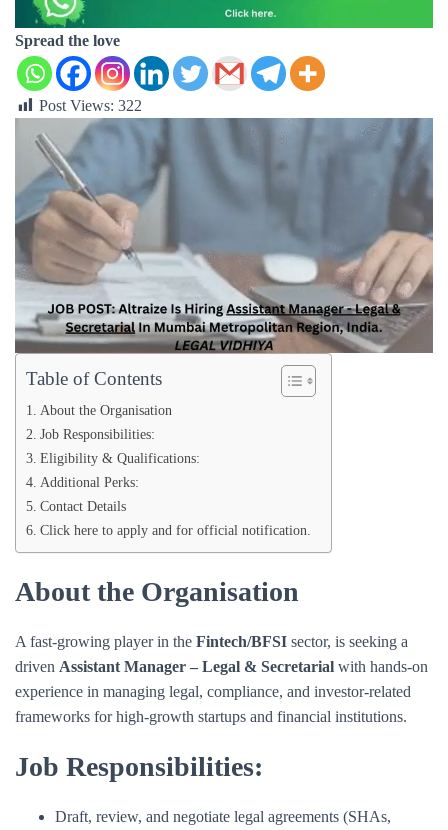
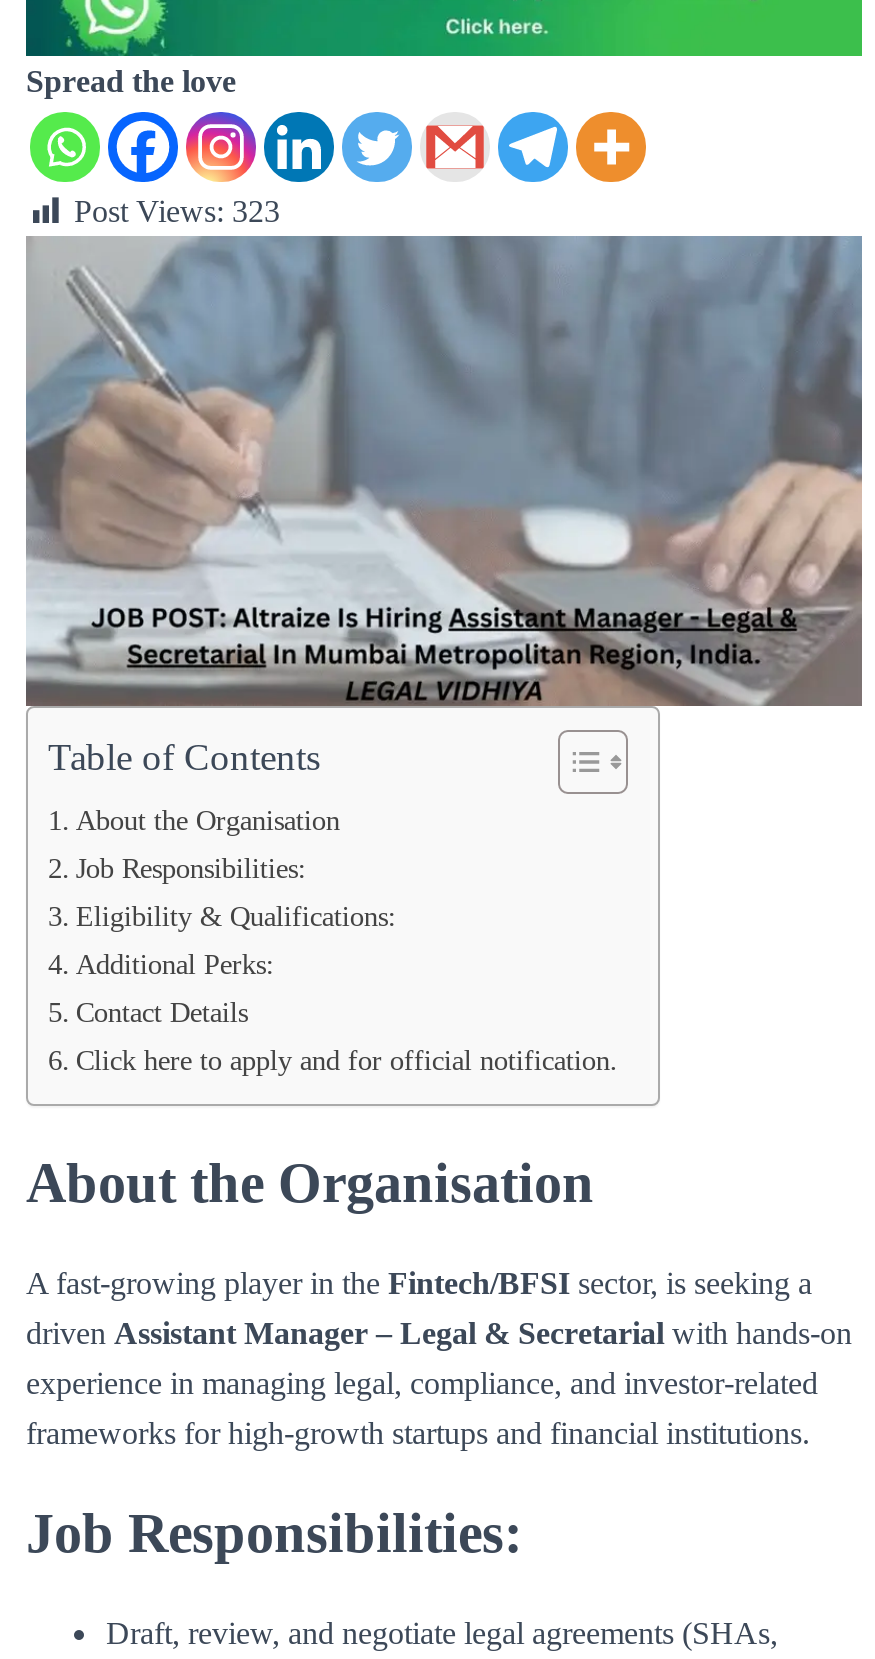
- Post Views: 322
+ Post Views: 323
